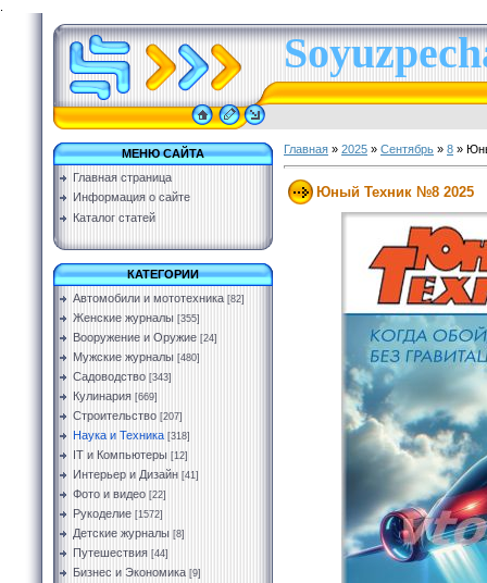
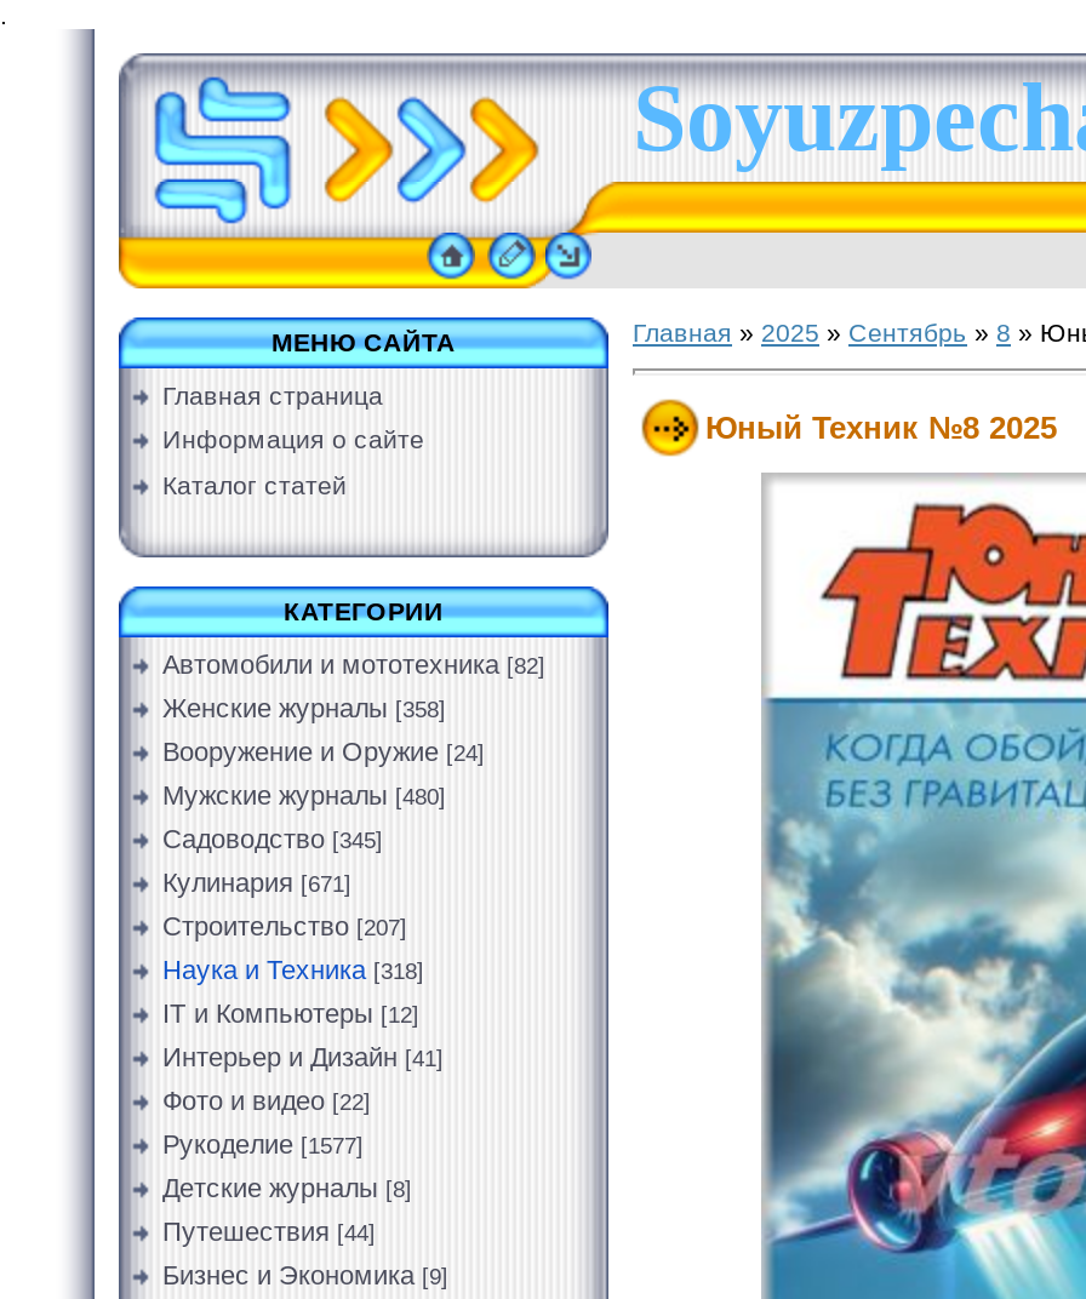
- Женские журналы [355]
+ Женские журналы [358]

- Садоводство [343]
+ Садоводство [345]

- Кулинария [669]
+ Кулинария [671]

- Рукоделие [1572]
+ Рукоделие [1577]
